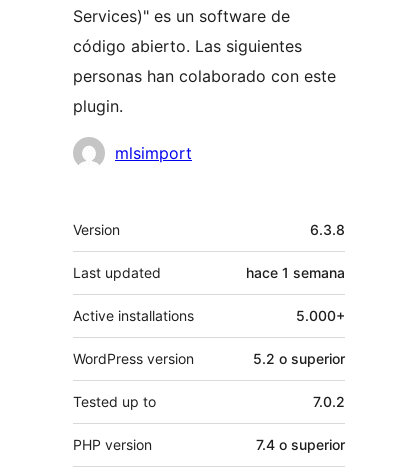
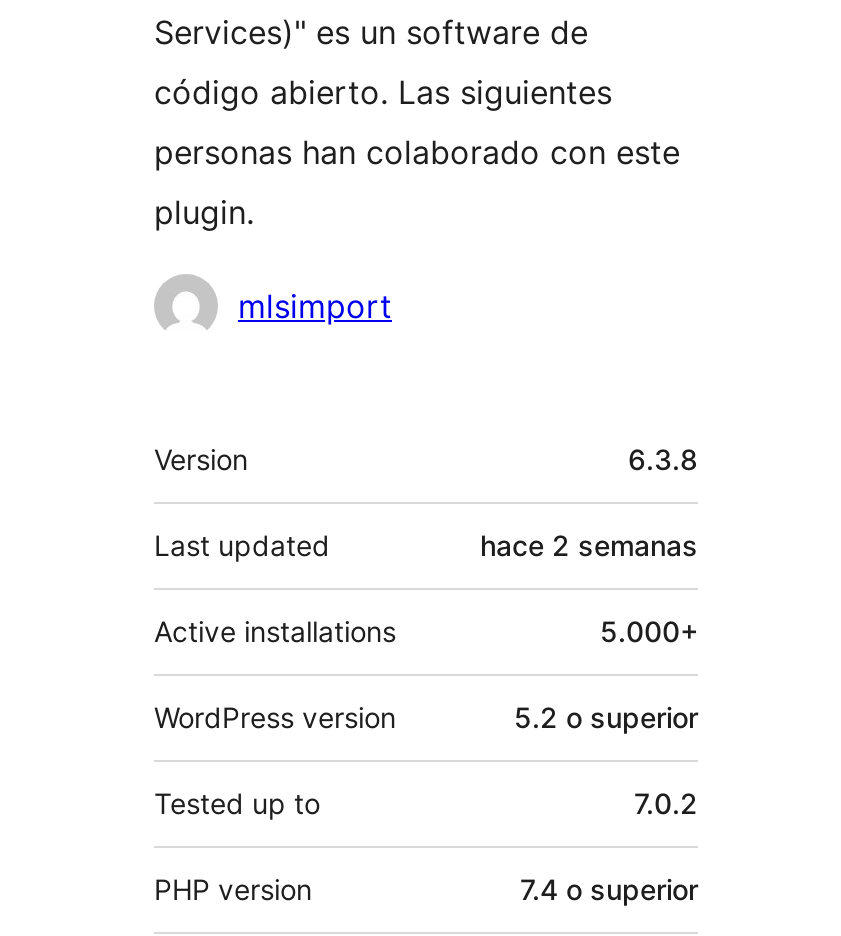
- hace 1 semana
+ hace 2 semanas
